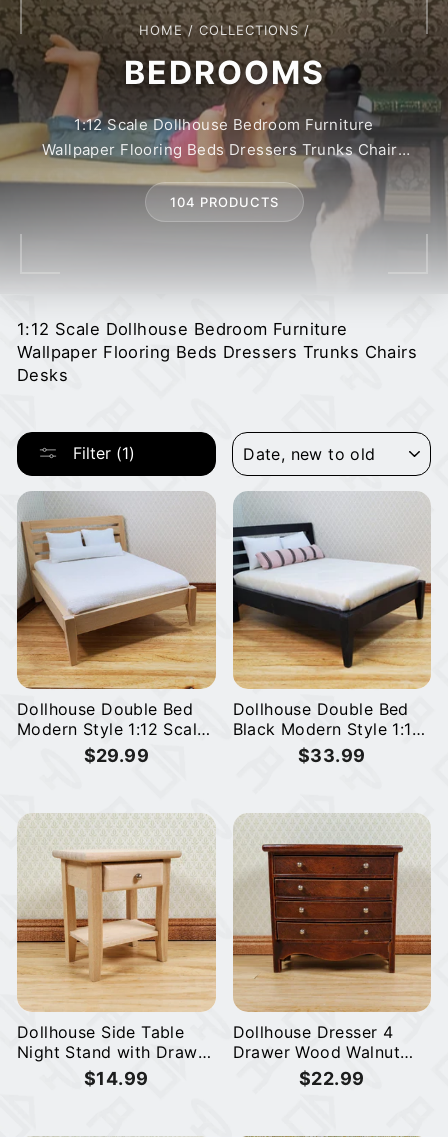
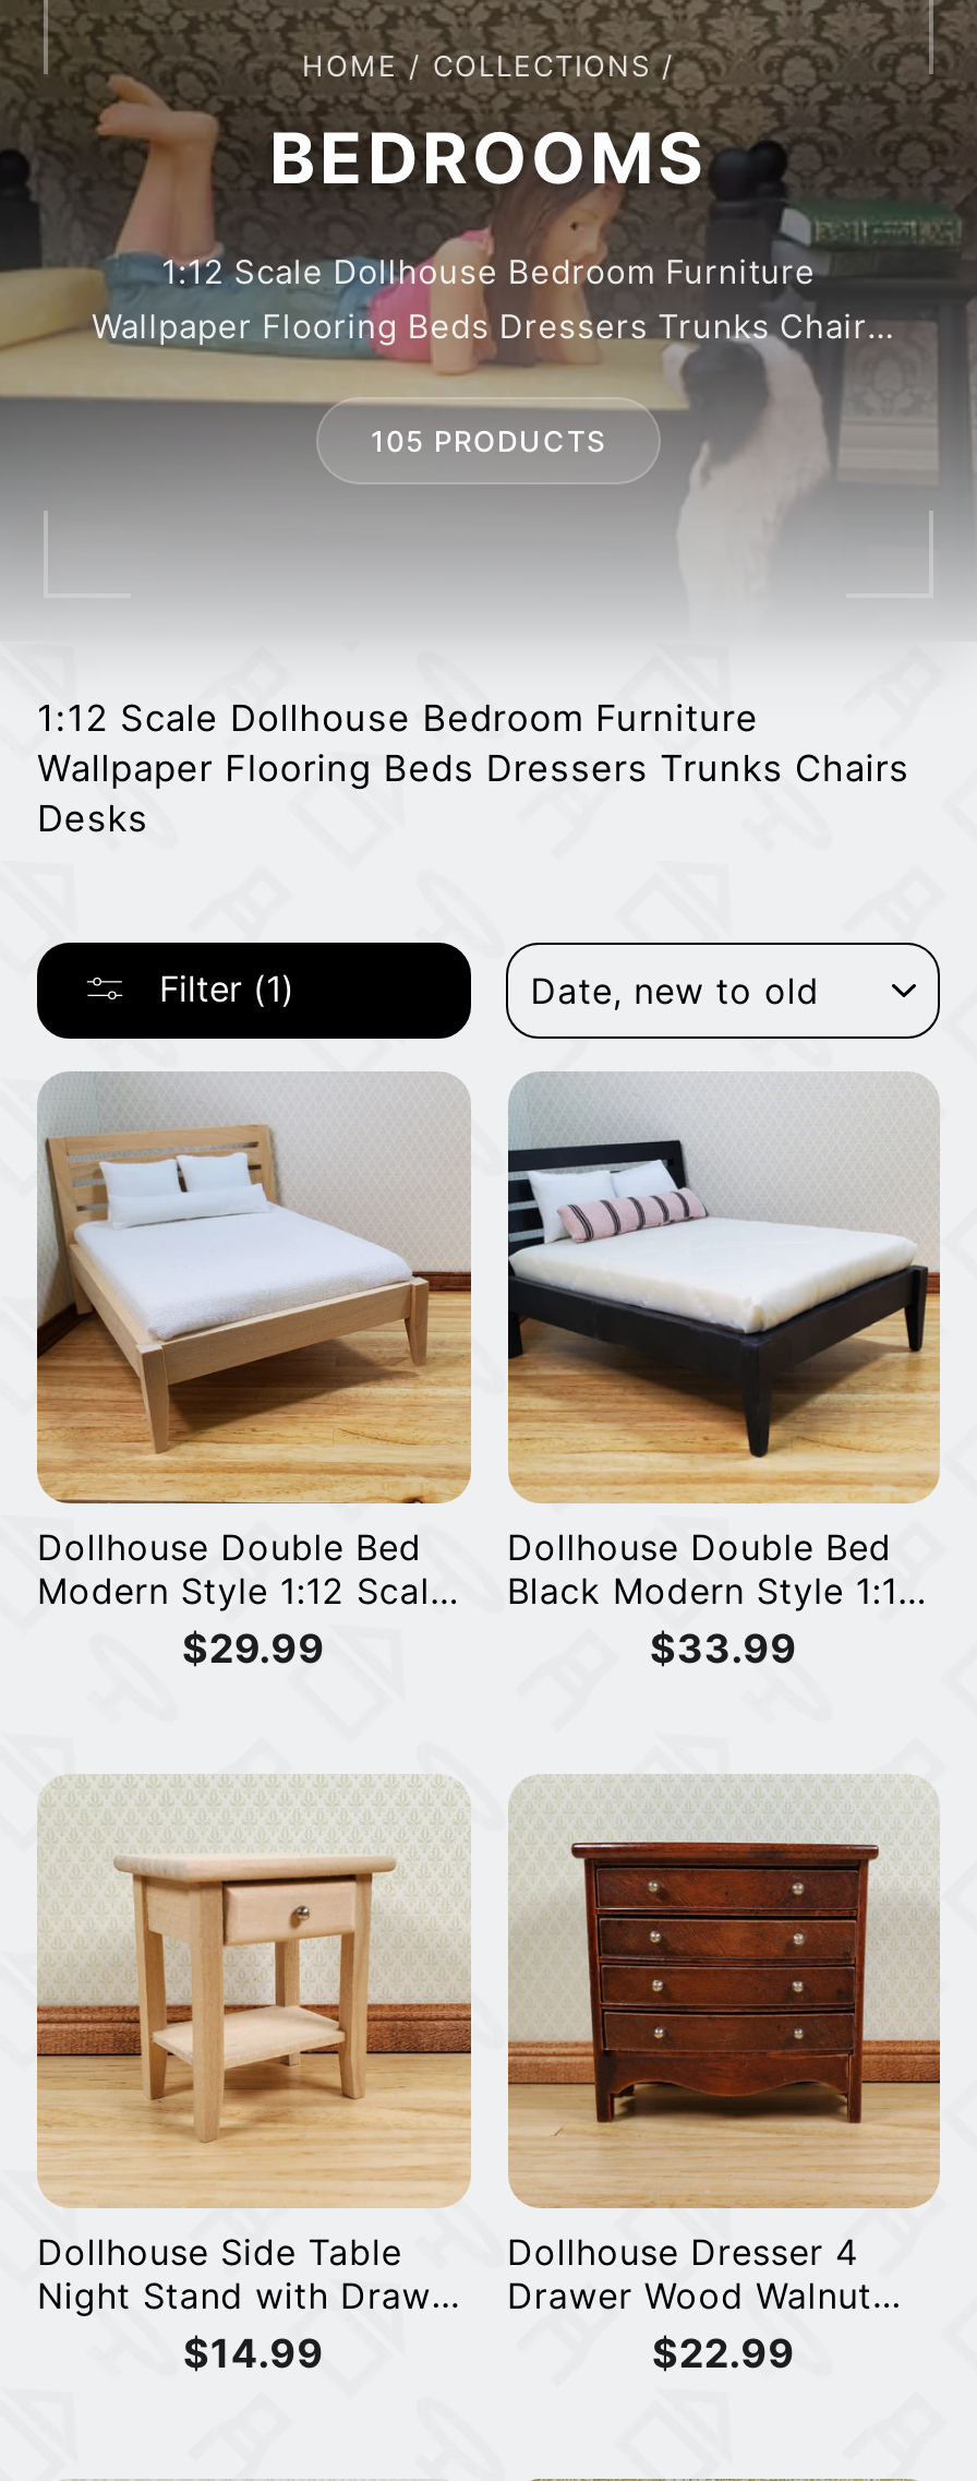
- 104 PRODUCTS
+ 105 PRODUCTS
